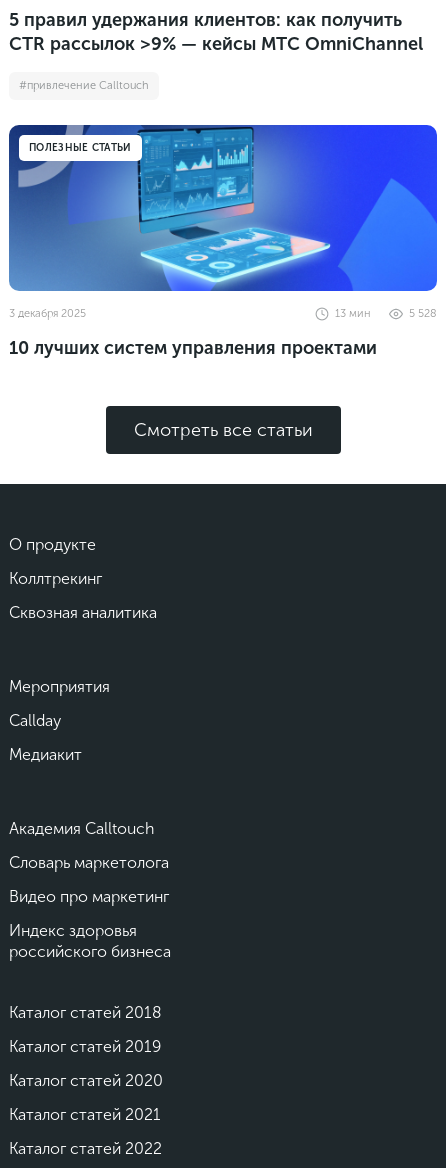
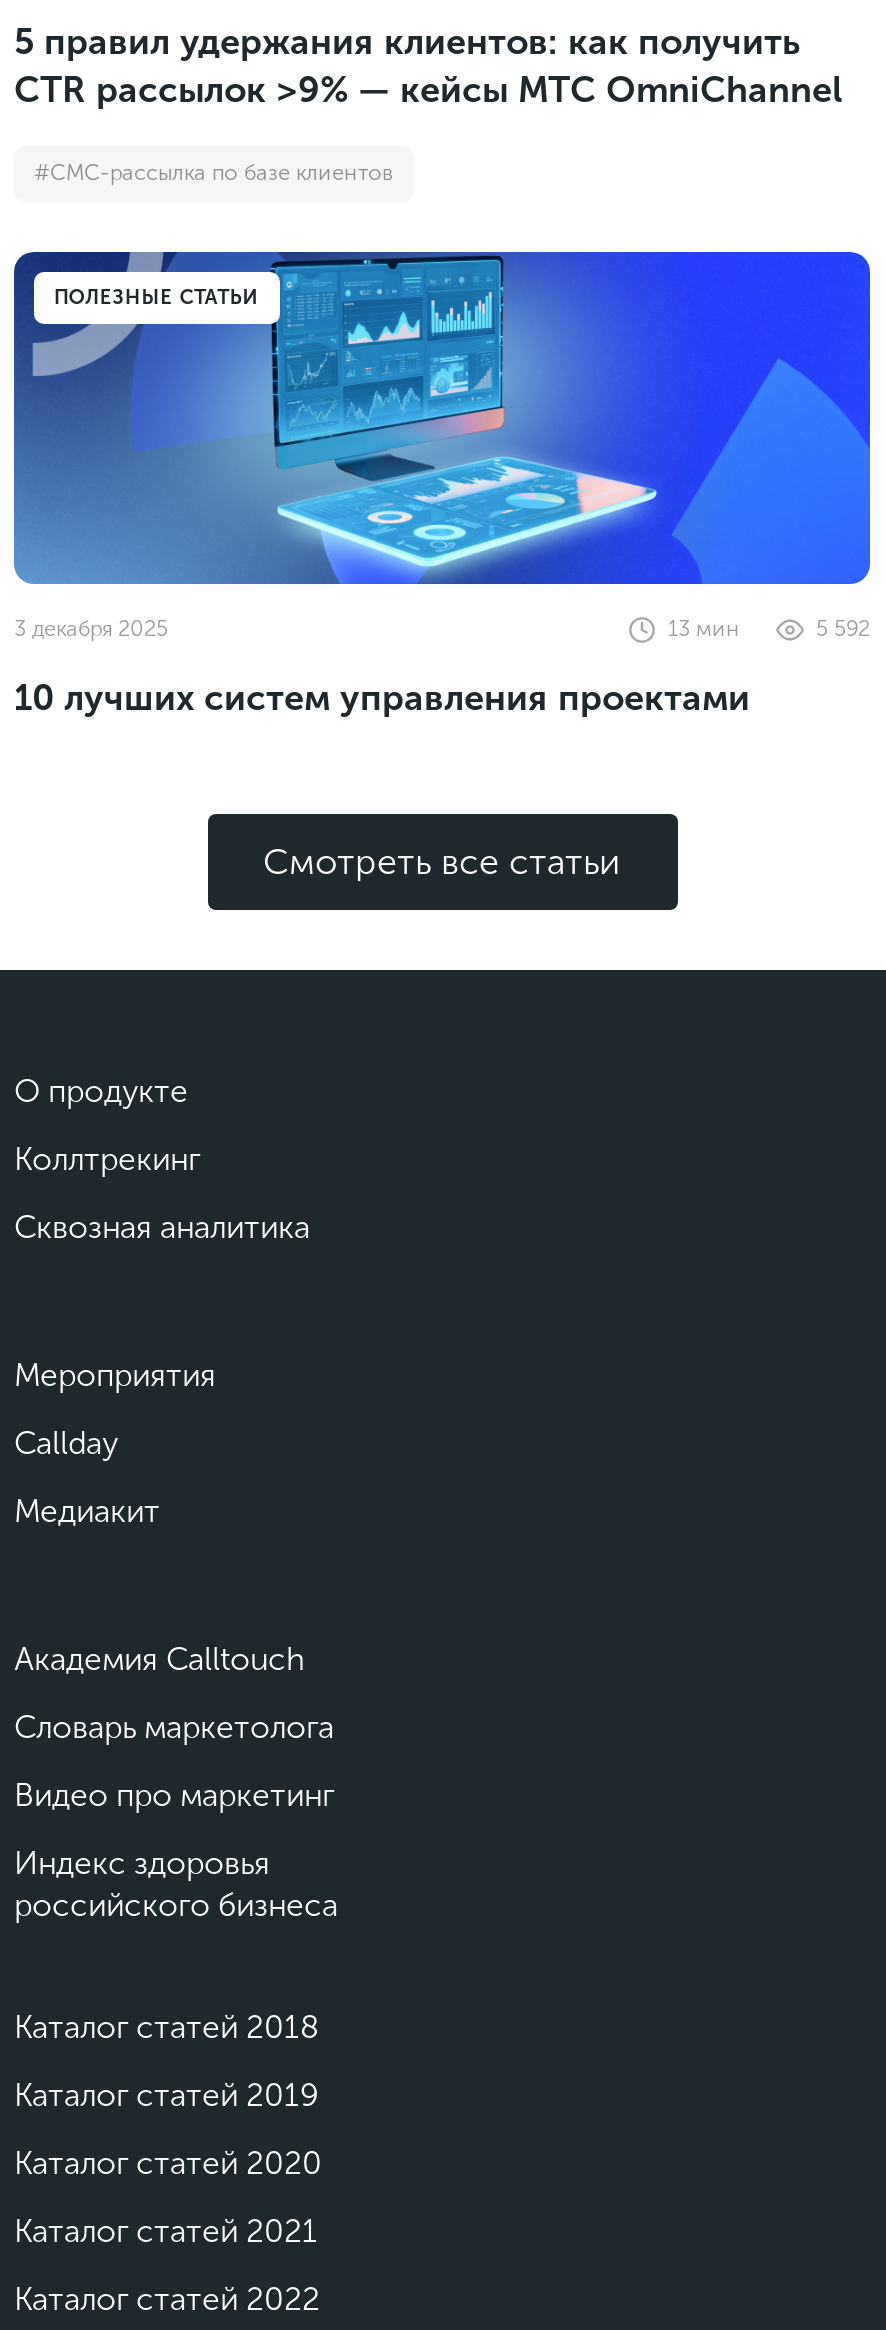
- #привлечение Calltouch
+ #СМС-рассылка по базе клиентов

- 5 528
+ 5 592
